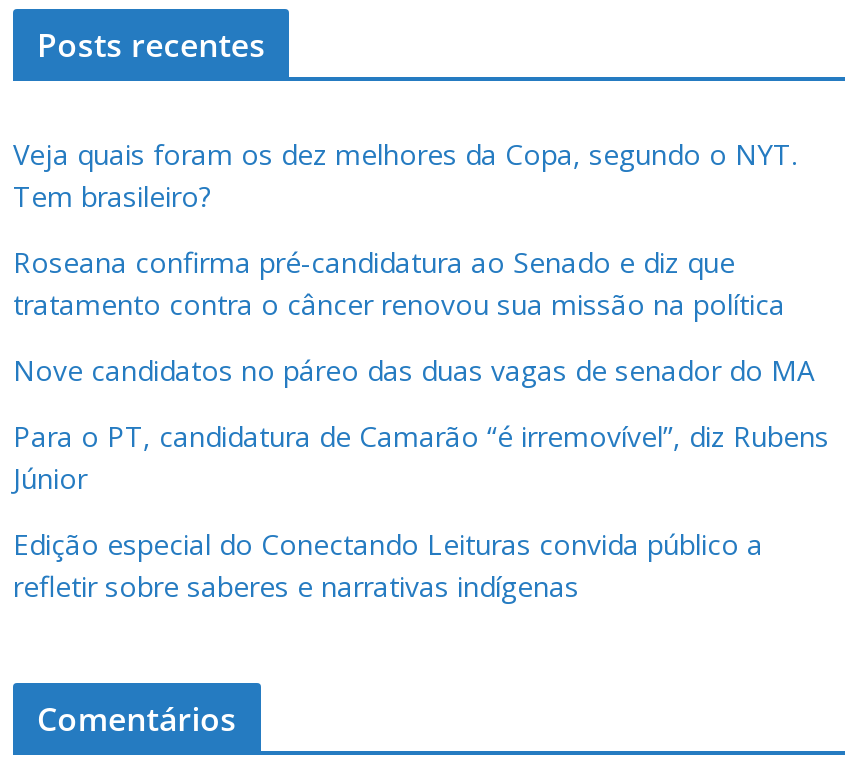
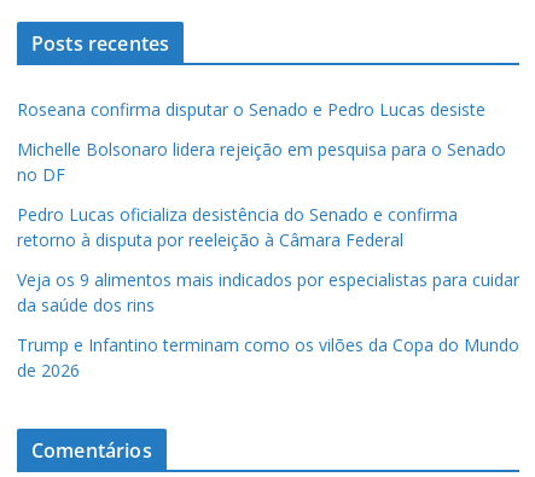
- Veja quais foram os dez melhores da Copa, segundo o NYT.
- Tem brasileiro?
+ Roseana confirma disputar o Senado e Pedro Lucas desiste

- Roseana confirma pré-candidatura ao Senado e diz que
- tratamento contra o câncer renovou sua missão na política
+ Michelle Bolsonaro lidera rejeição em pesquisa para o Senado
+ no DF

- Nove candidatos no páreo das duas vagas de senador do MA
+ Pedro Lucas oficializa desistência do Senado e confirma
+ retorno à disputa por reeleição à Câmara Federal

- Para o PT, candidatura de Camarão “é irremovível”, diz Rubens
- Júnior
+ Veja os 9 alimentos mais indicados por especialistas para cuidar
+ da saúde dos rins

- Edição especial do Conectando Leituras convida público a
- refletir sobre saberes e narrativas indígenas
+ Trump e Infantino terminam como os vilões da Copa do Mundo
+ de 2026
